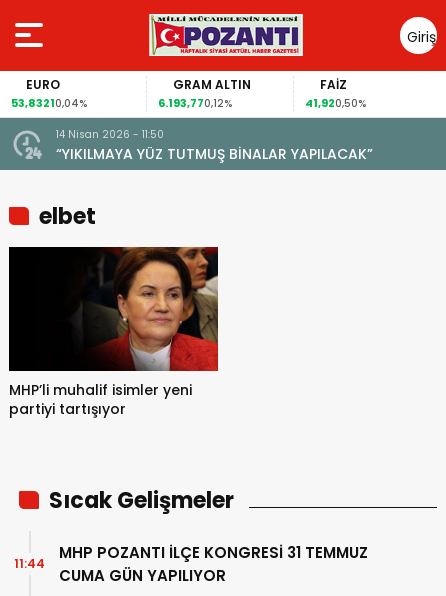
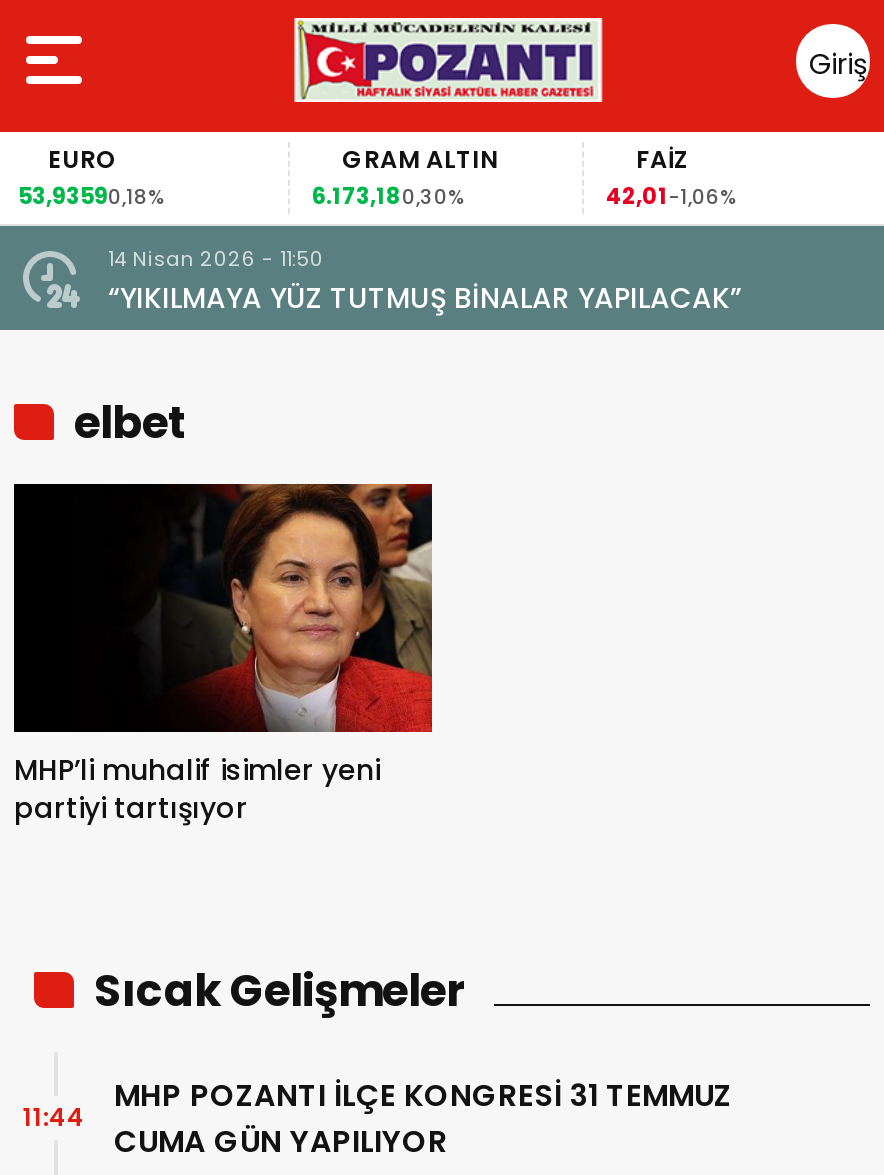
- 53,83210,04%
+ 53,93590,18%

- 6.193,770,12%
+ 6.173,180,30%

- 41,920,50%
+ 42,01-1,06%
